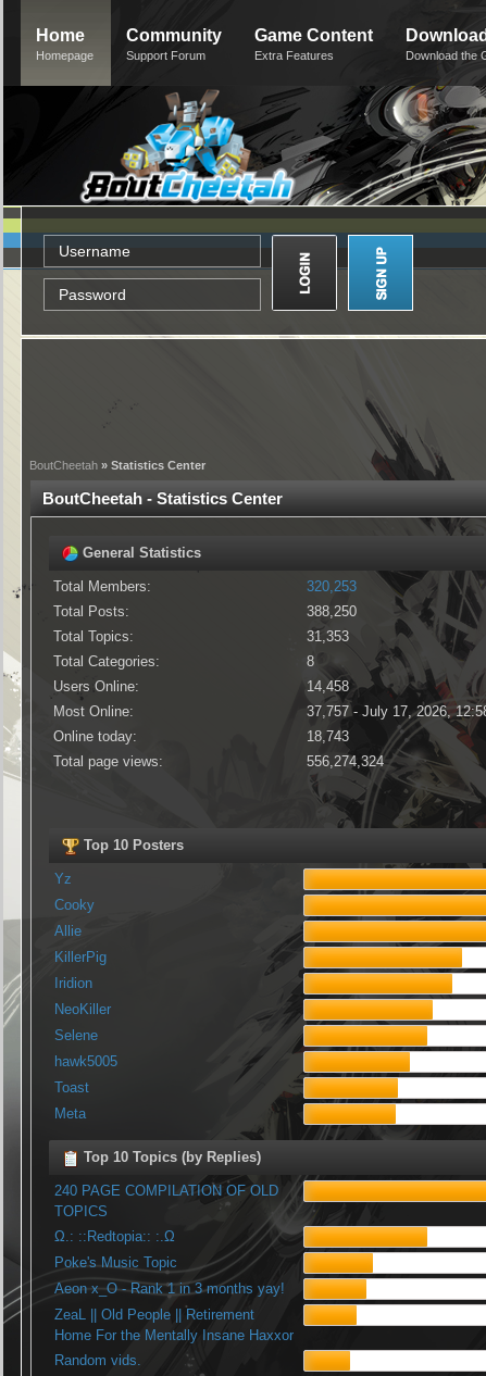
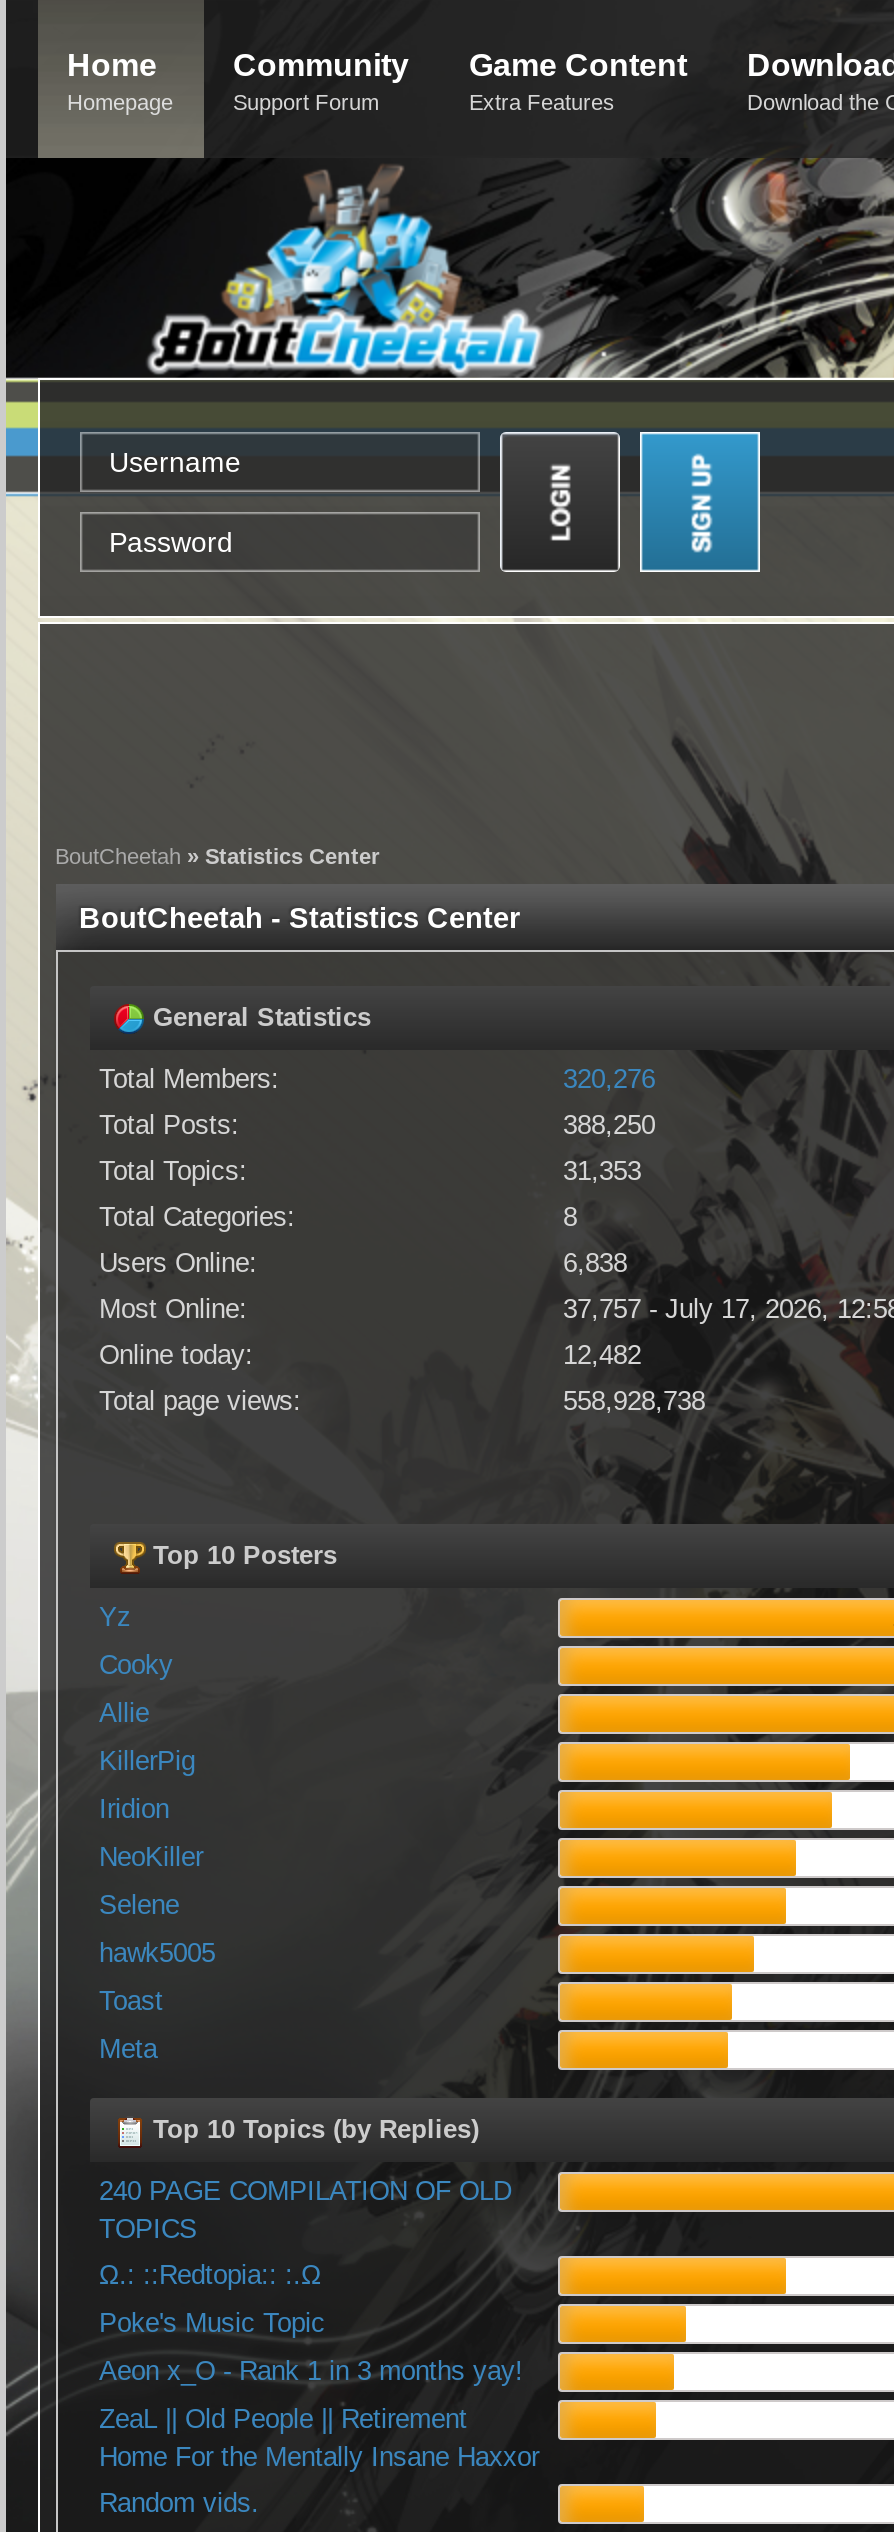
- 320,253
+ 320,276

- 14,458
+ 6,838

- 18,743
+ 12,482

- 556,274,324
+ 558,928,738
